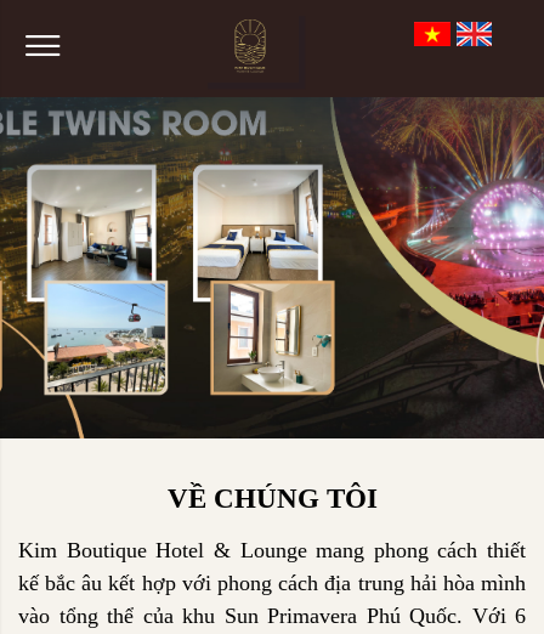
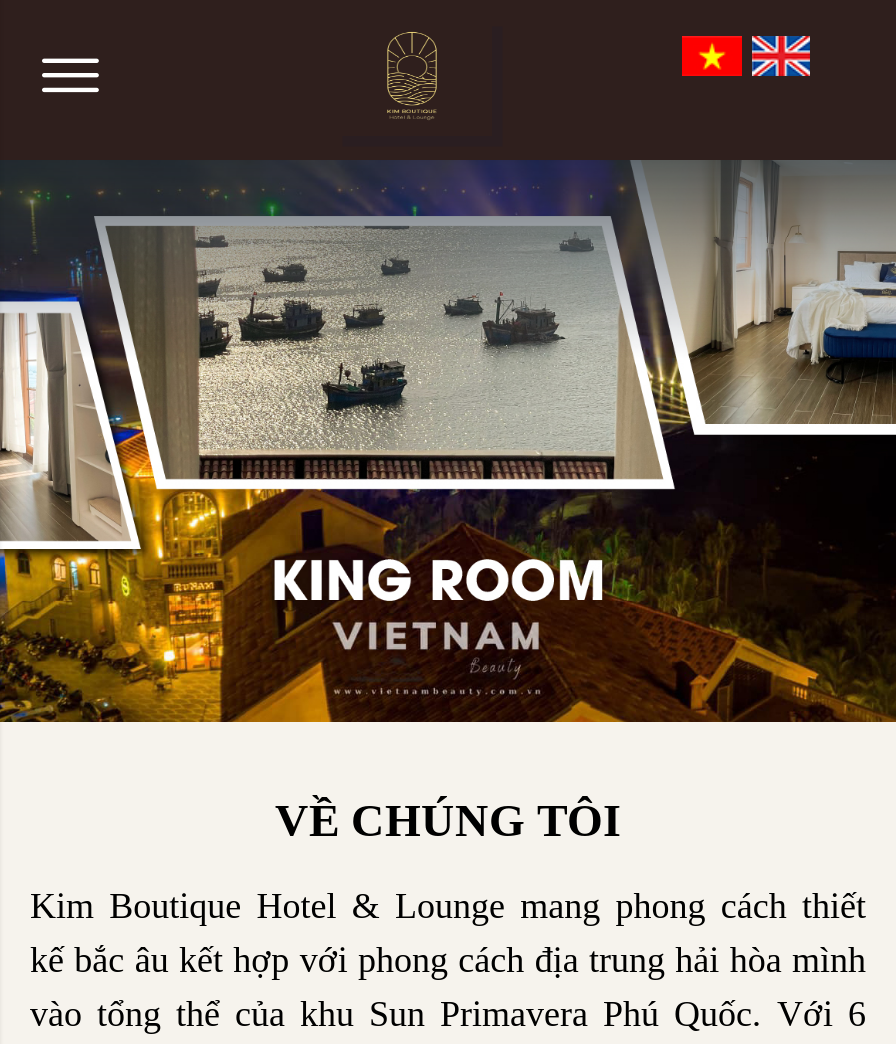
- [image]
+ [image]
